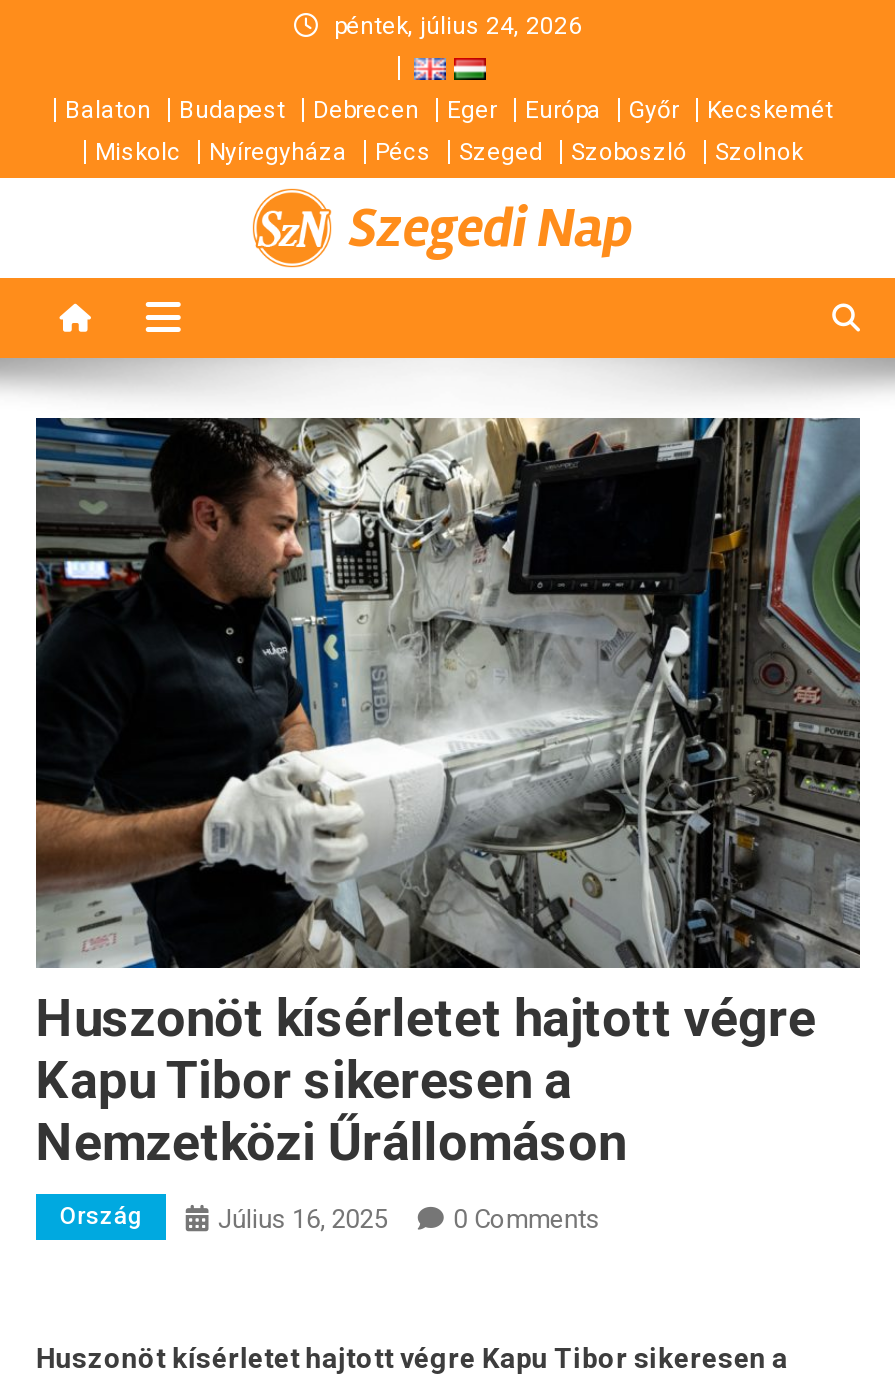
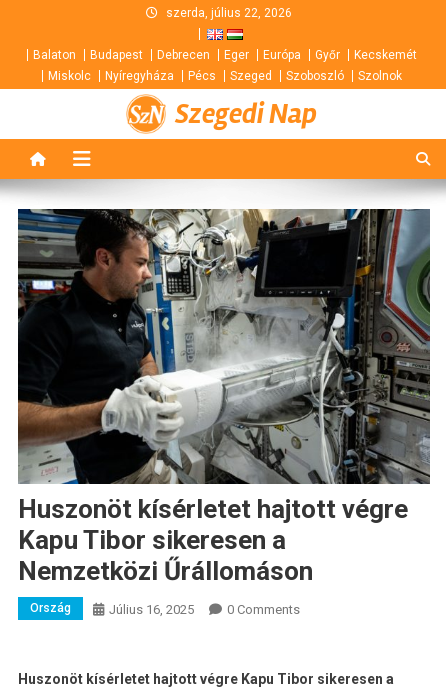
- péntek, július 24, 2026
+ szerda, július 22, 2026
